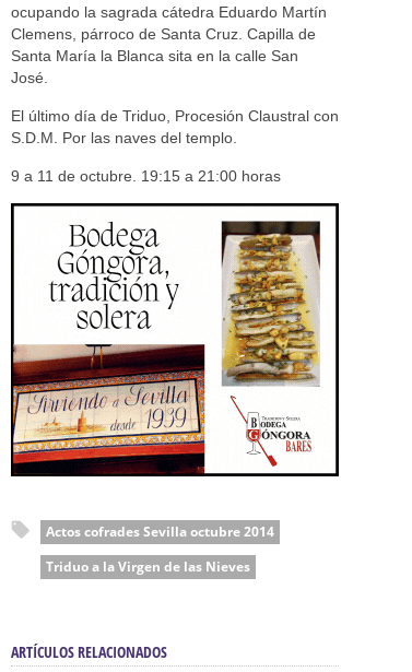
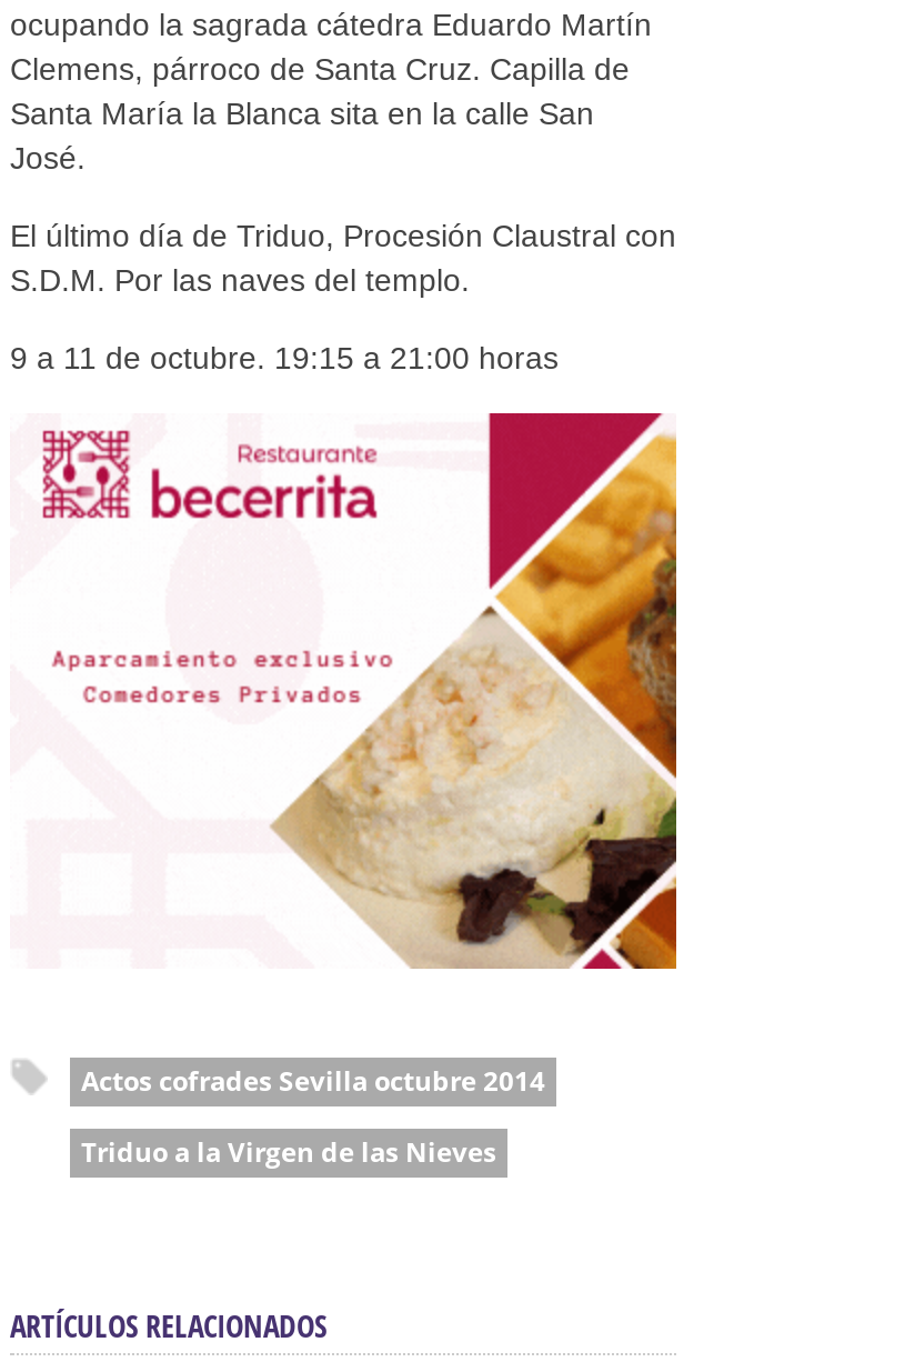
- [image]
+ [image]
